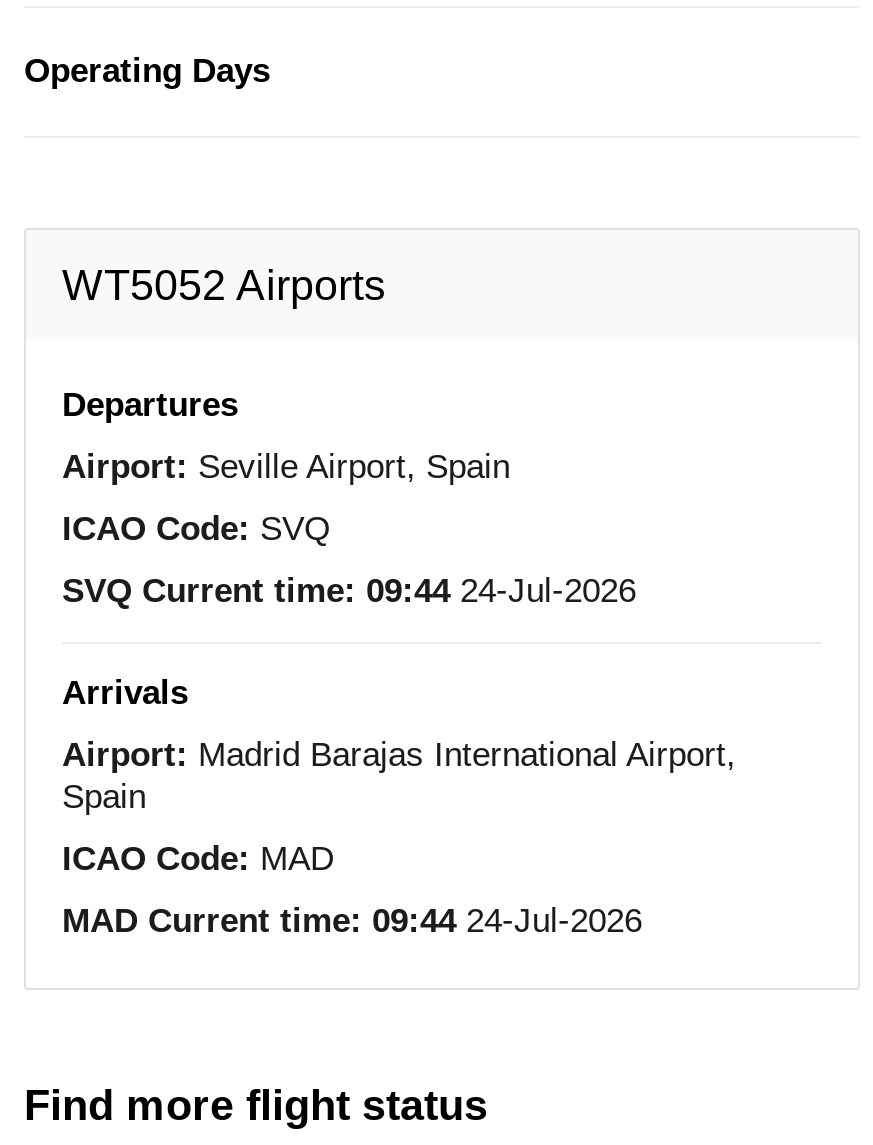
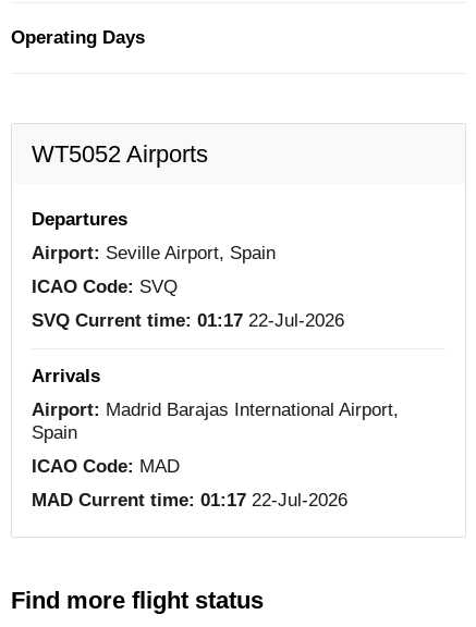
- SVQ Current time: 09:44 24-Jul-2026
+ SVQ Current time: 01:17 22-Jul-2026

- MAD Current time: 09:44 24-Jul-2026
+ MAD Current time: 01:17 22-Jul-2026
